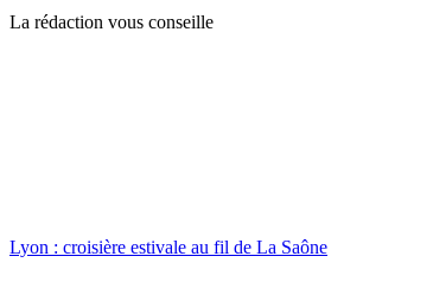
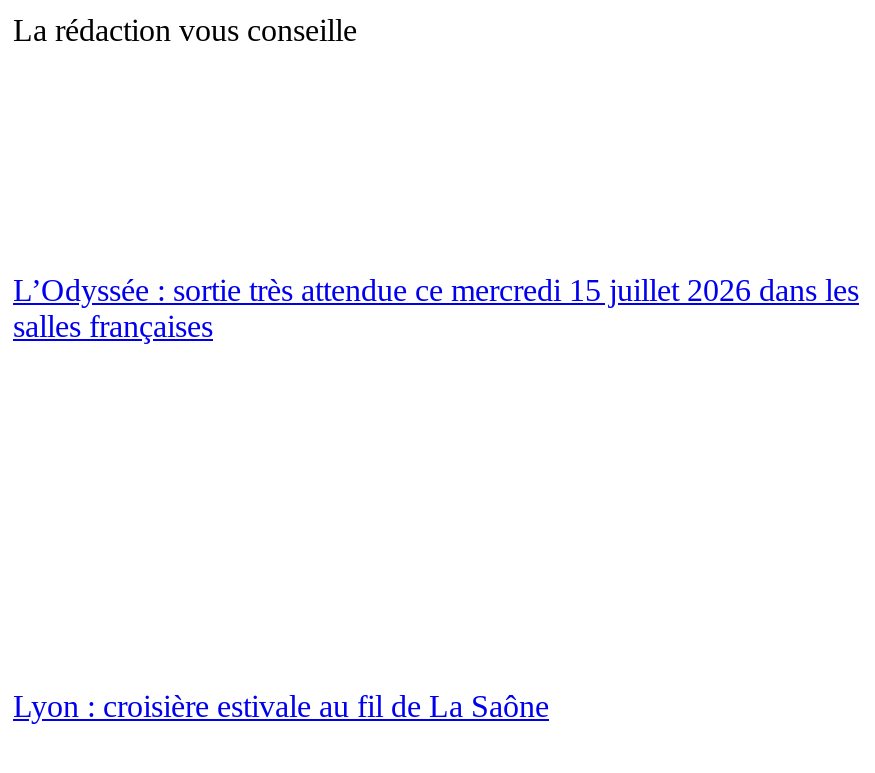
+ L’Odyssée : sortie très attendue ce mercredi 15 juillet 2026 dans les
+ salles françaises
